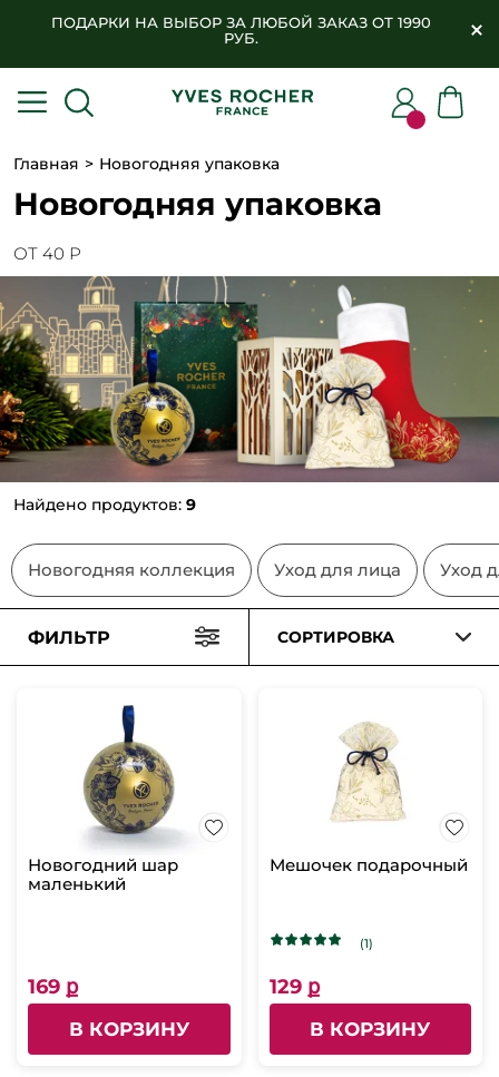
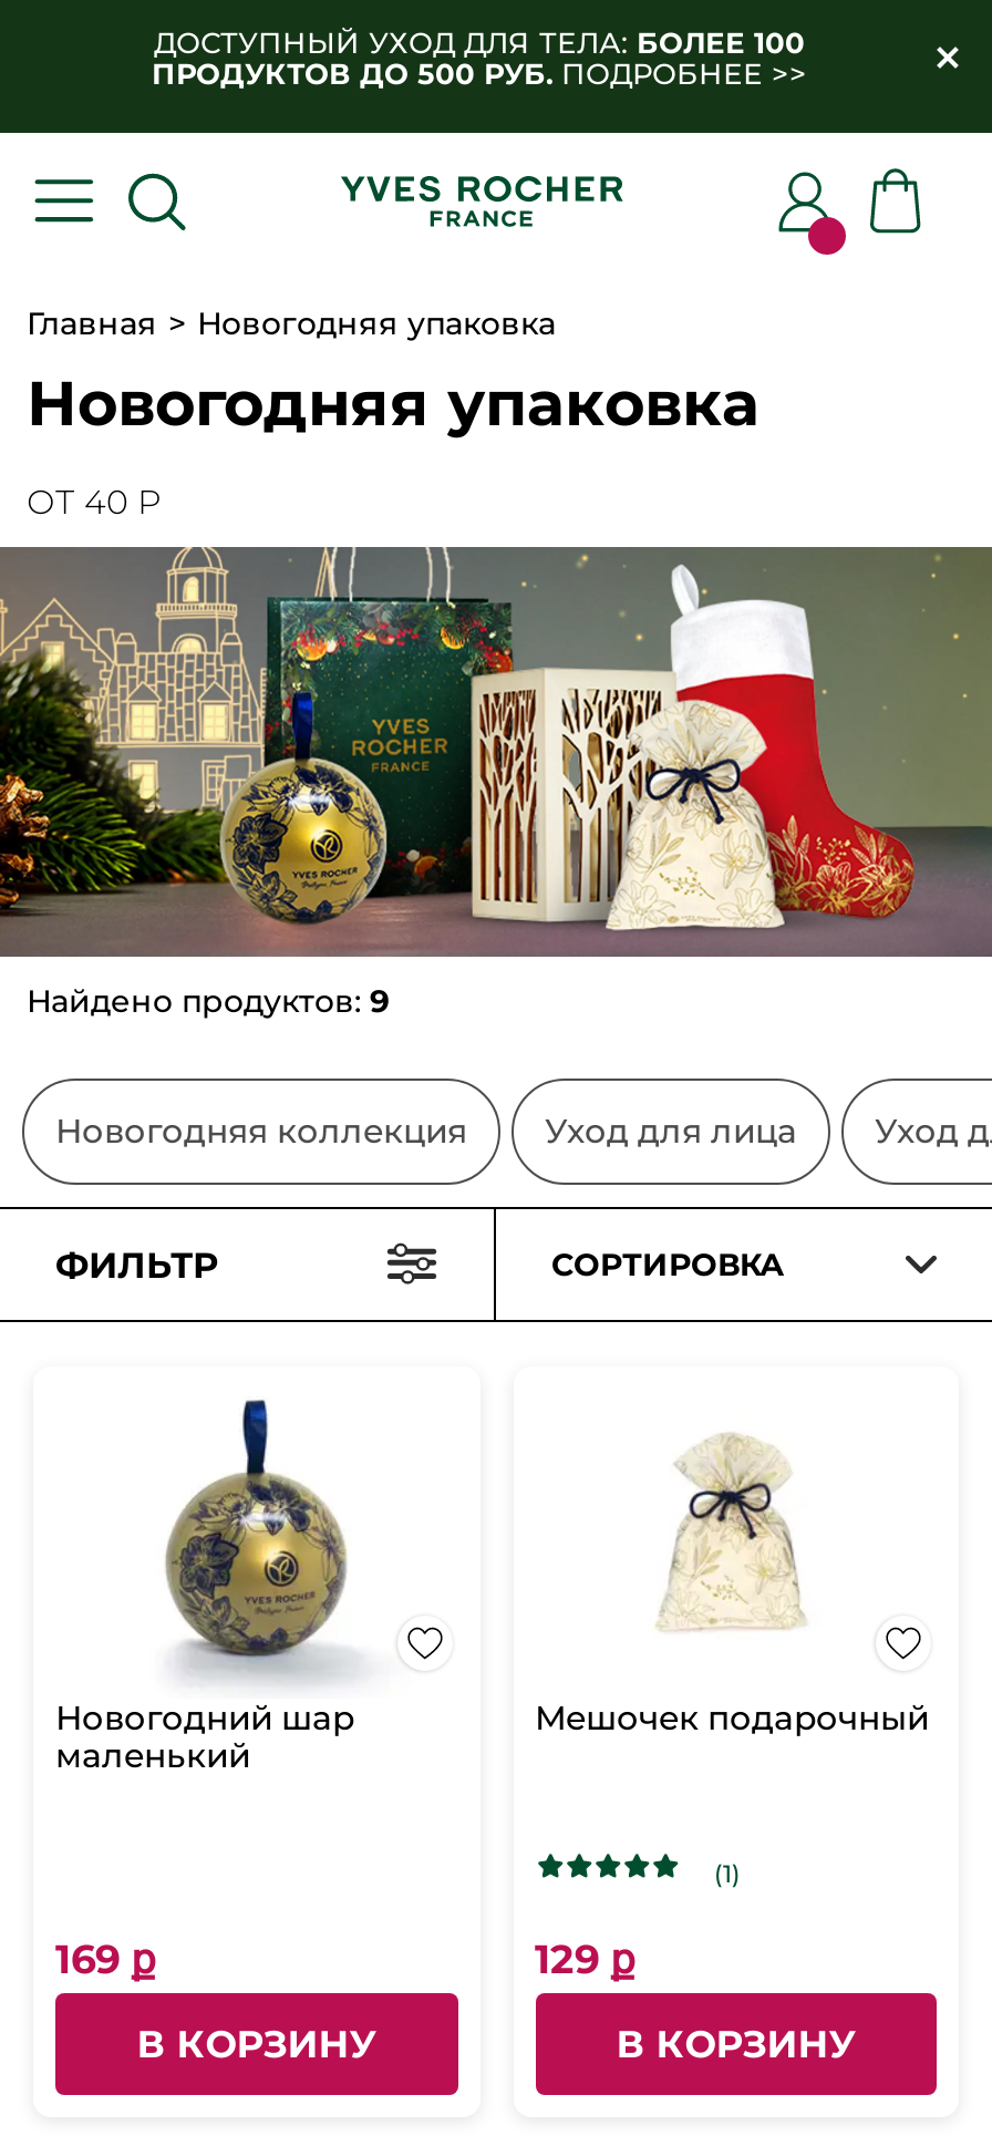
- ПОДАРКИ НА ВЫБОР ЗА ЛЮБОЙ ЗАКАЗ ОТ 1990
- РУБ.
+ ДОСТУПНЫЙ УХОД ДЛЯ ТЕЛА: БОЛЕЕ 100
+ ПРОДУКТОВ ДО 500 РУБ. ПОДРОБНЕЕ >>
